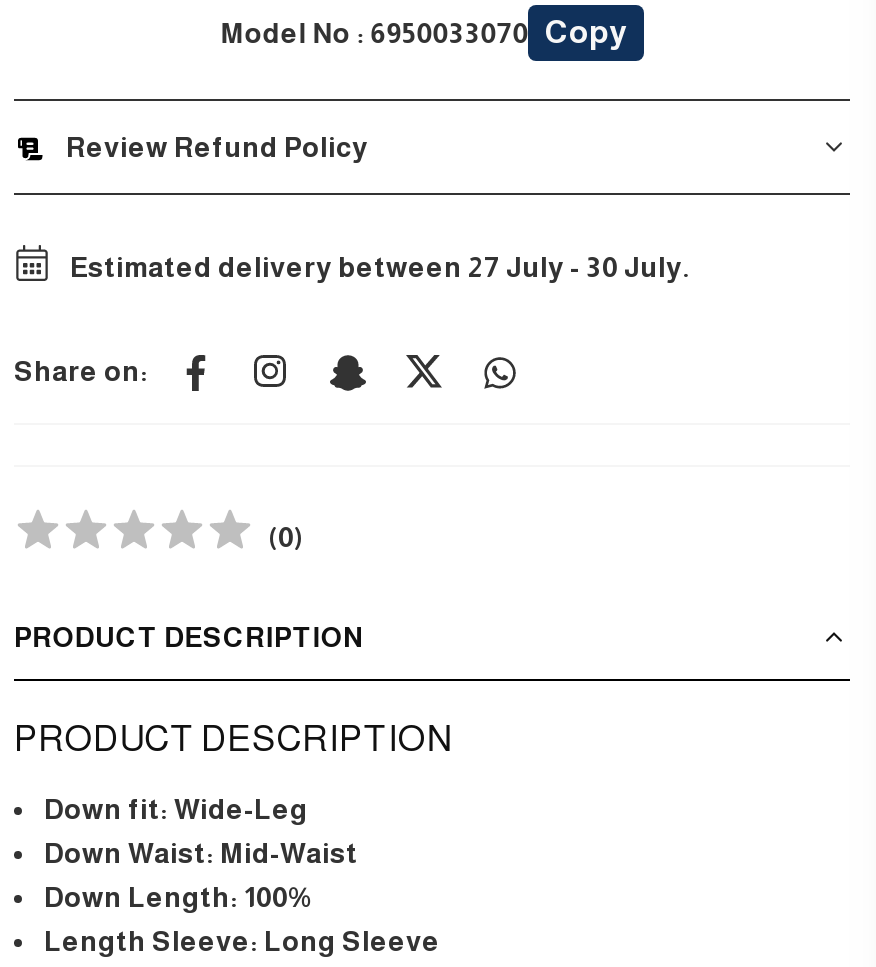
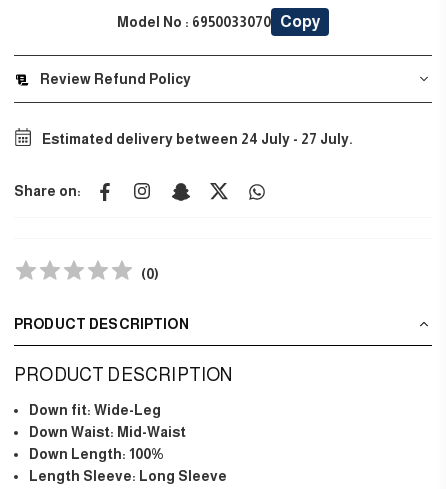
- Estimated delivery between 27 July - 30 July.
+ Estimated delivery between 24 July - 27 July.
